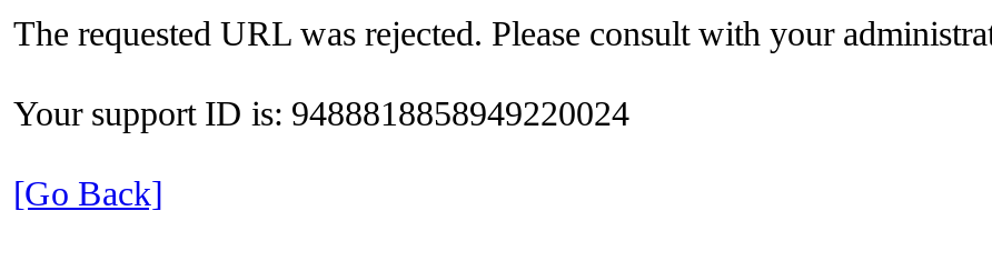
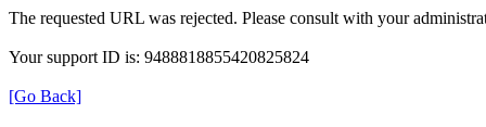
- Your support ID is: 9488818858949220024
+ Your support ID is: 9488818855420825824
